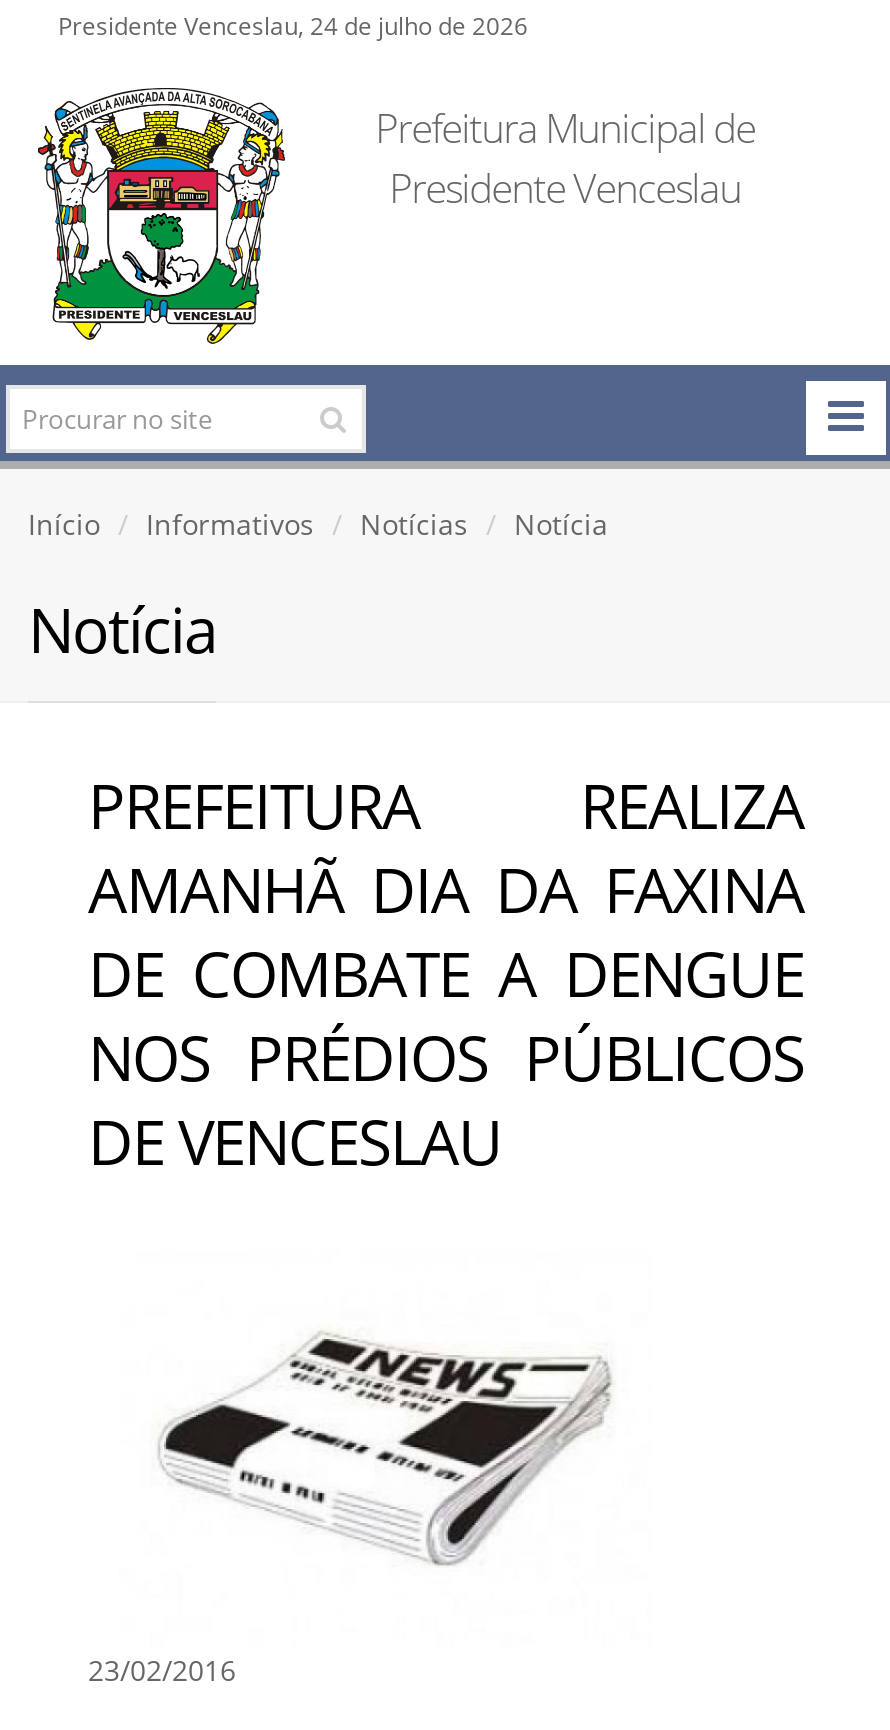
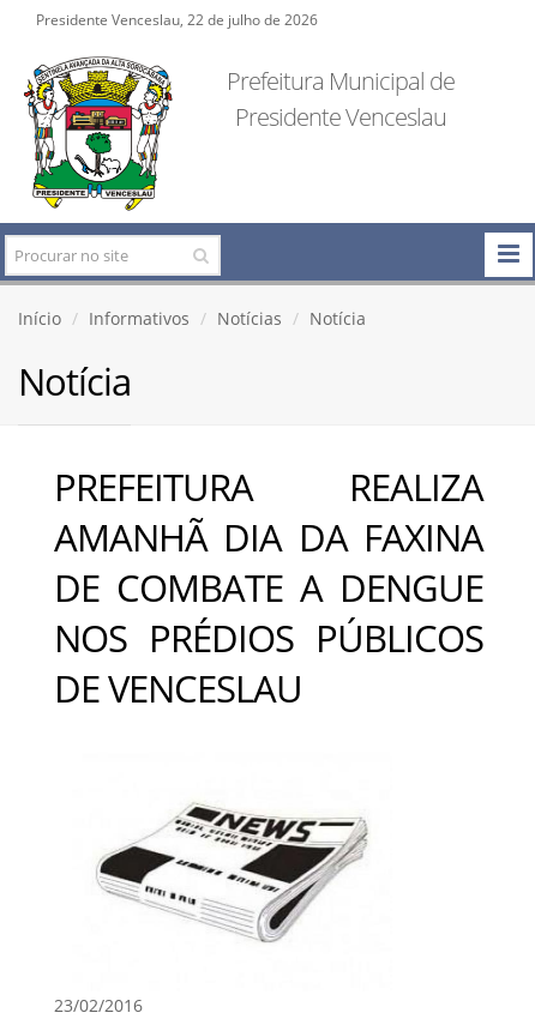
- Presidente Venceslau, 24 de julho de 2026
+ Presidente Venceslau, 22 de julho de 2026
